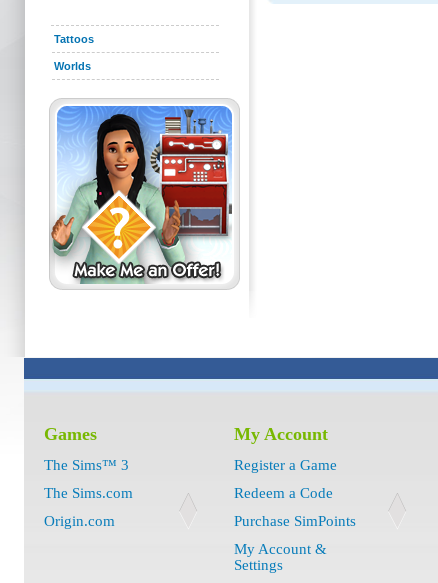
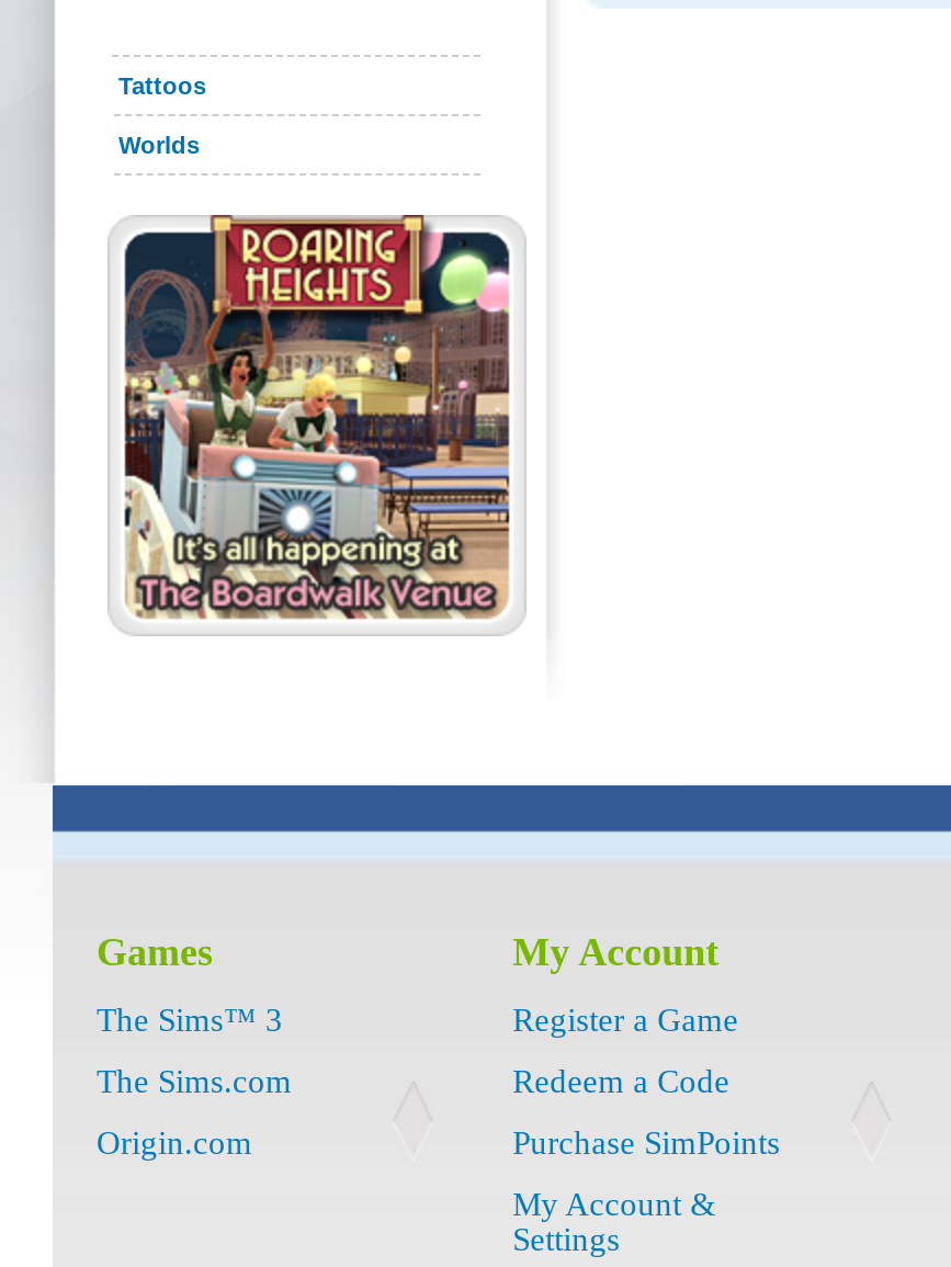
- [image]
+ [image]
